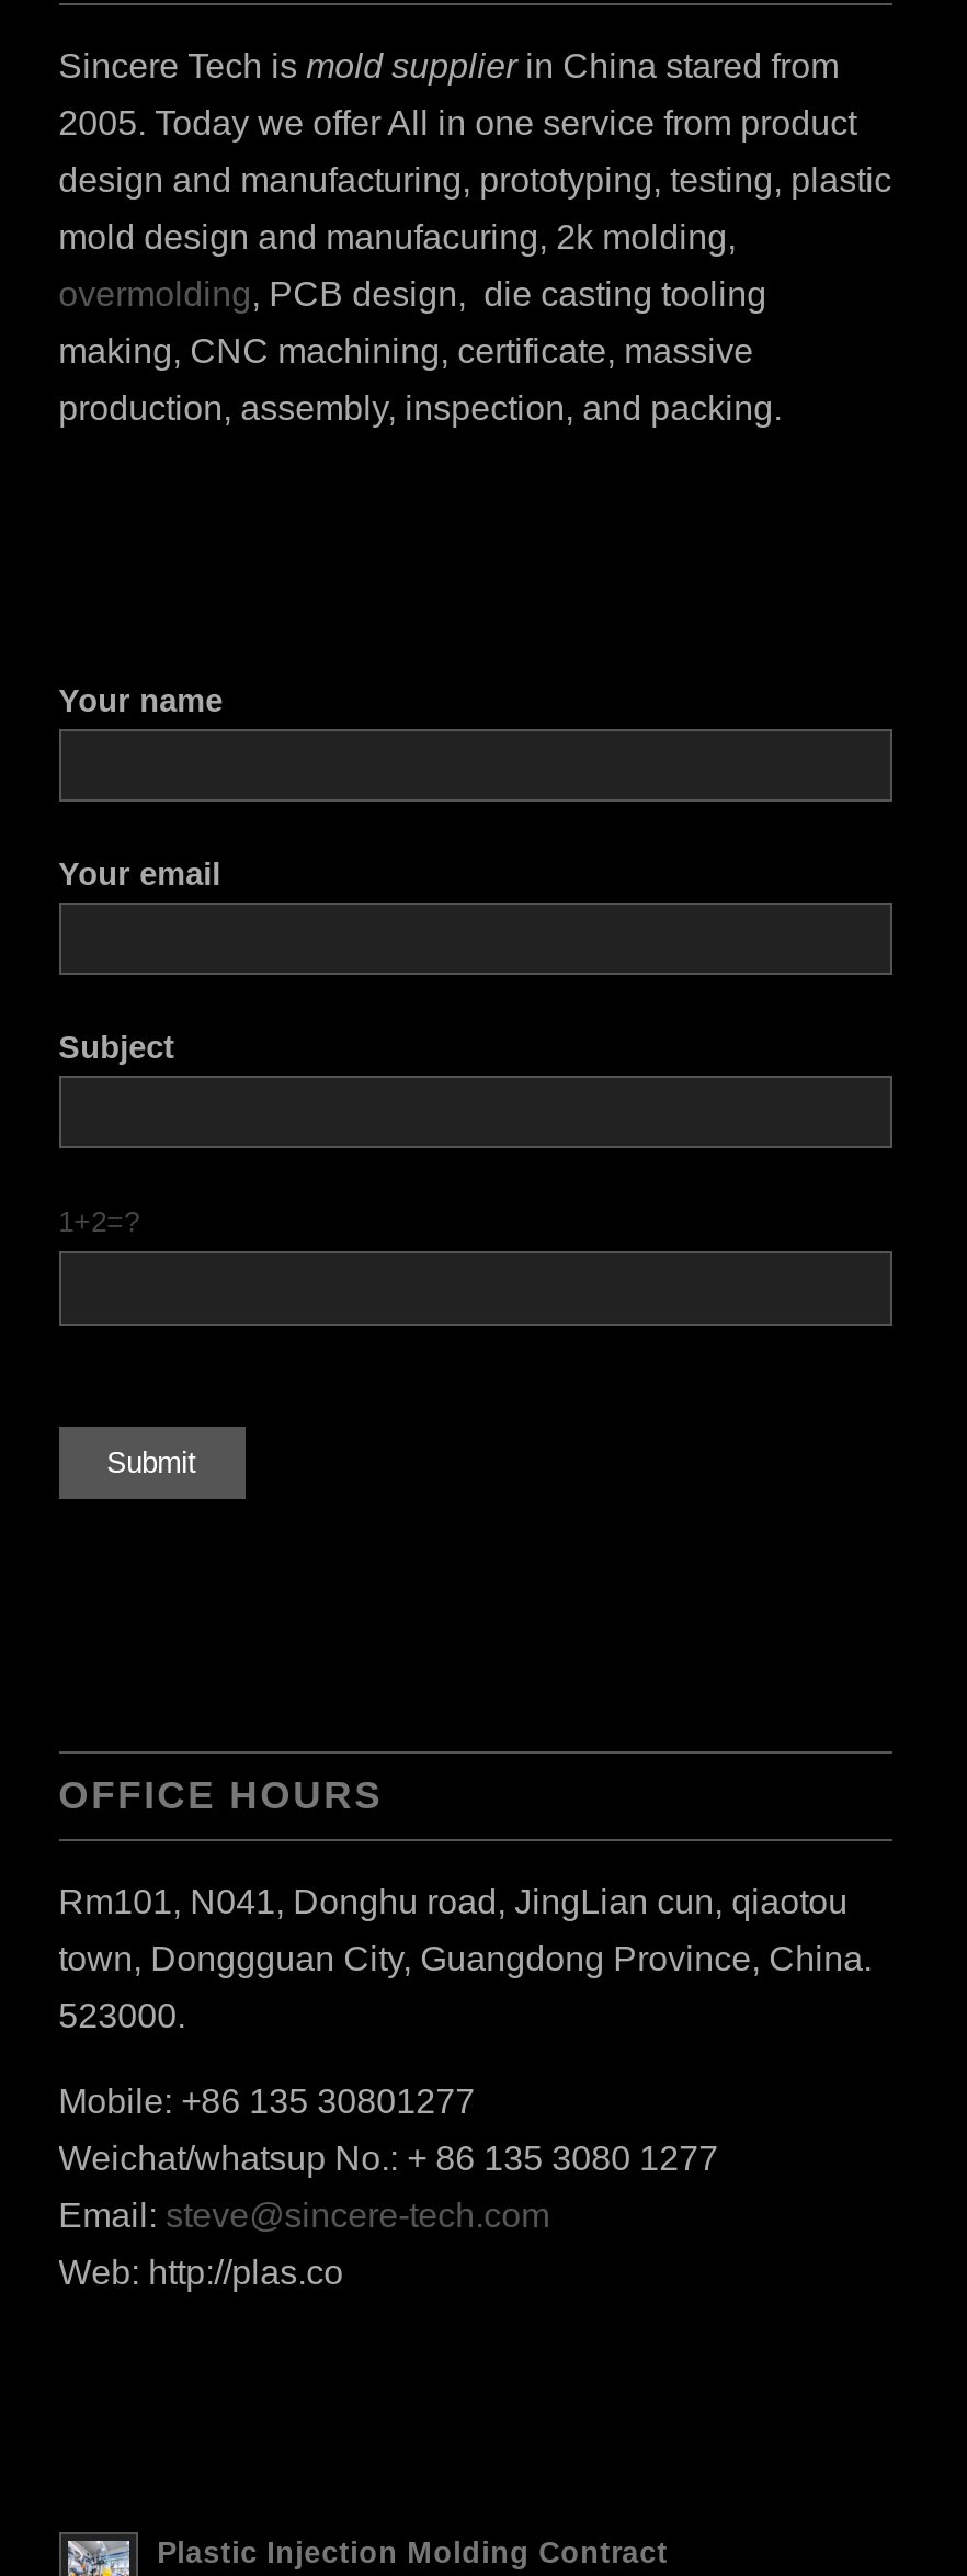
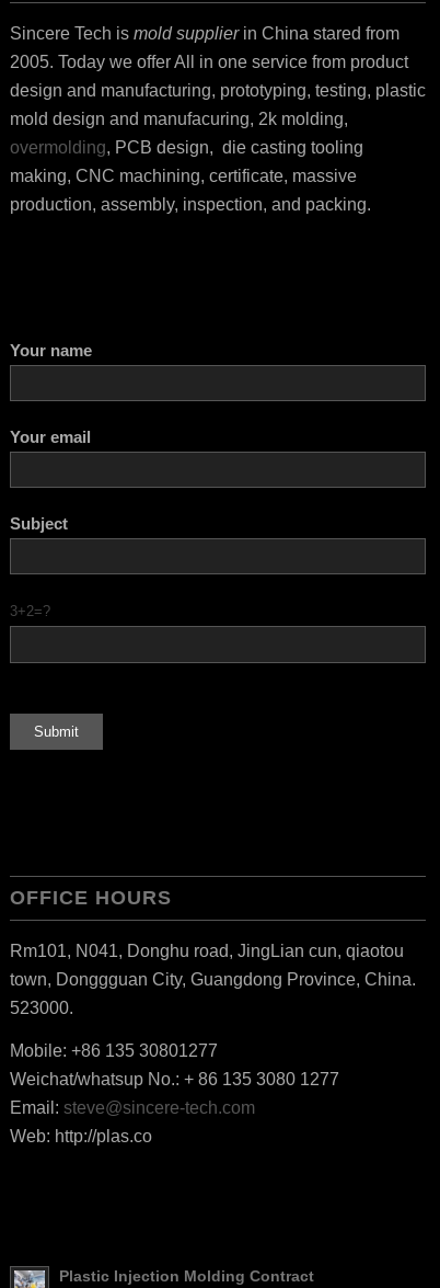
- 1+2=?
+ 3+2=?
